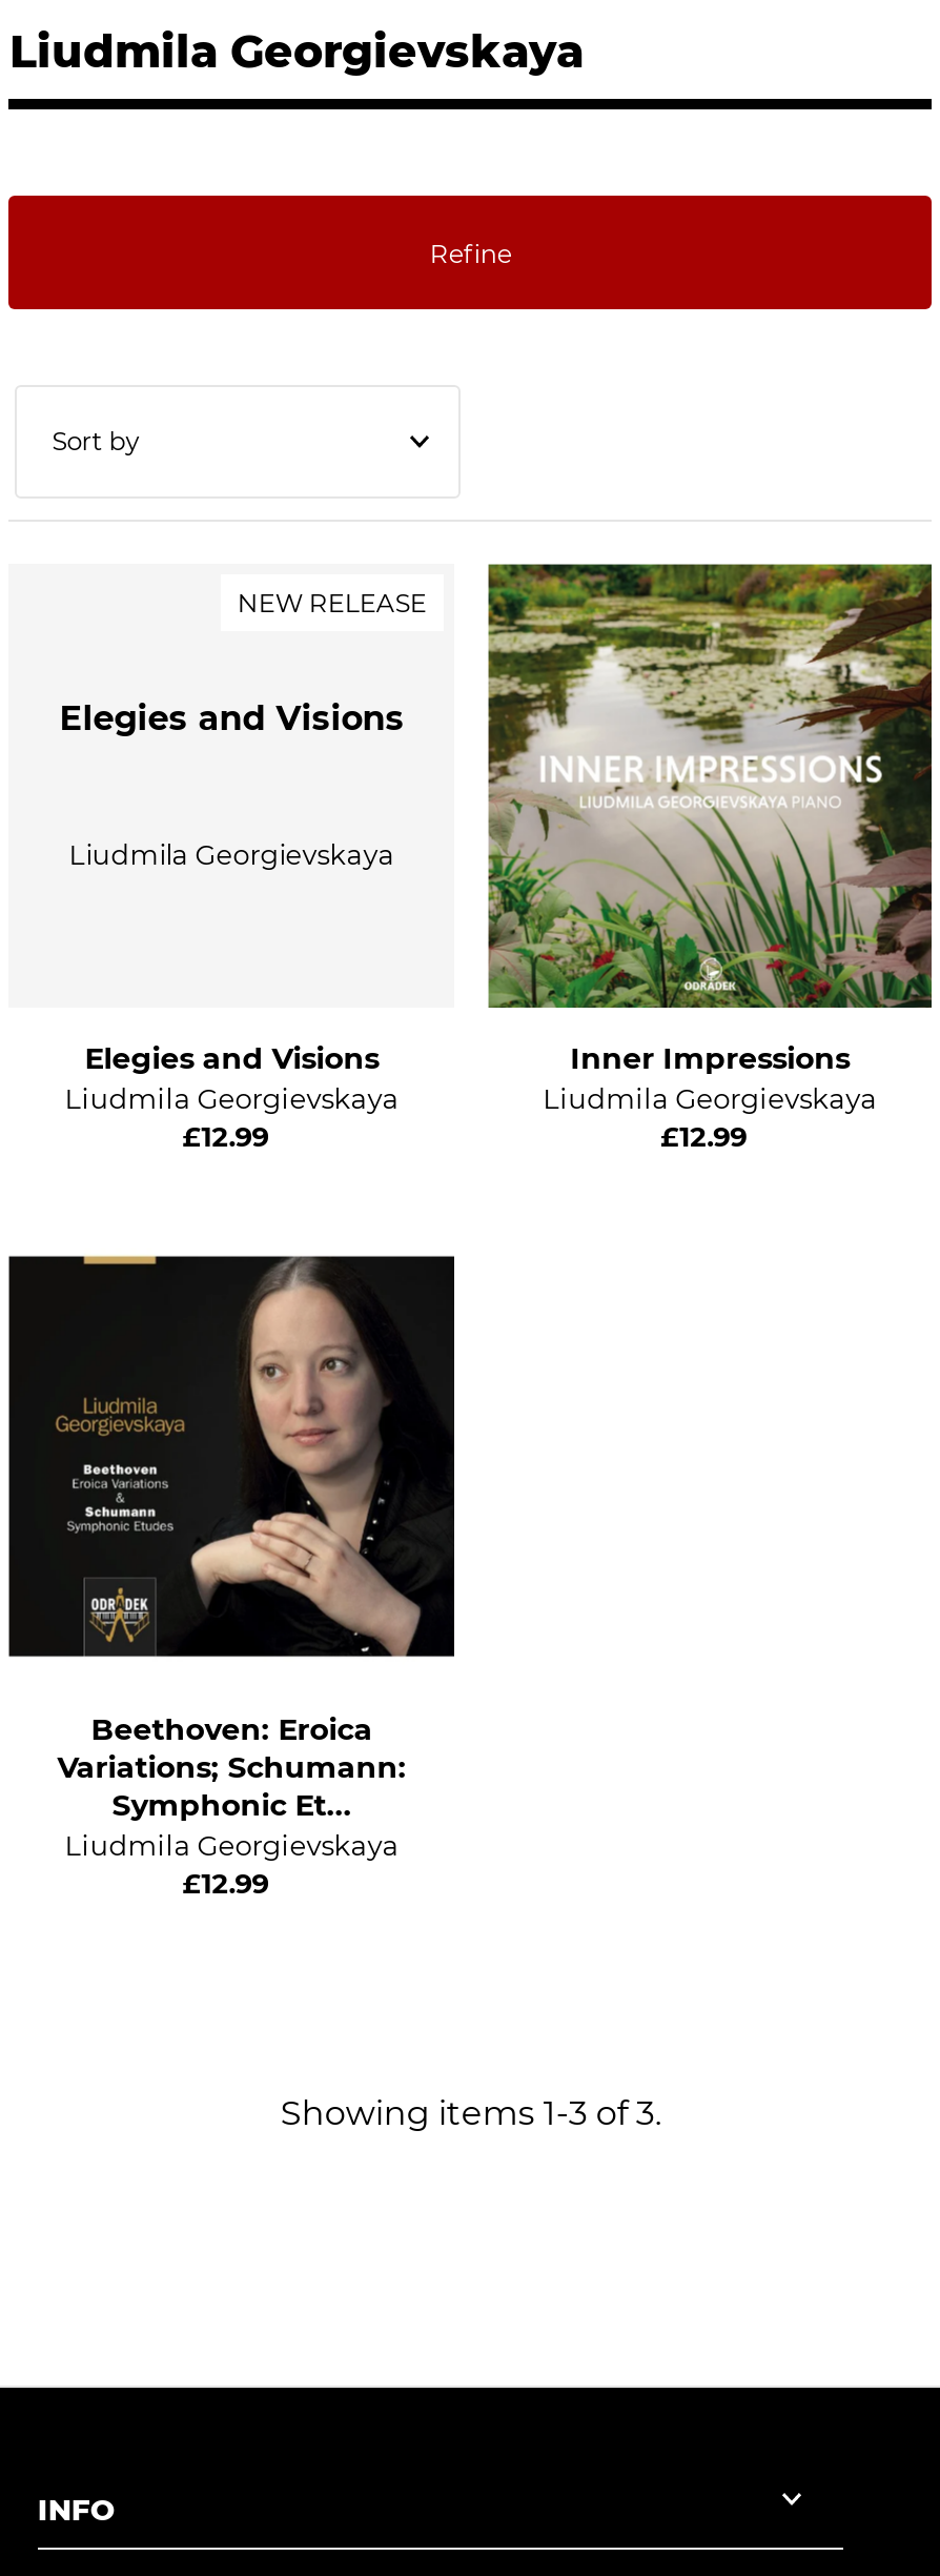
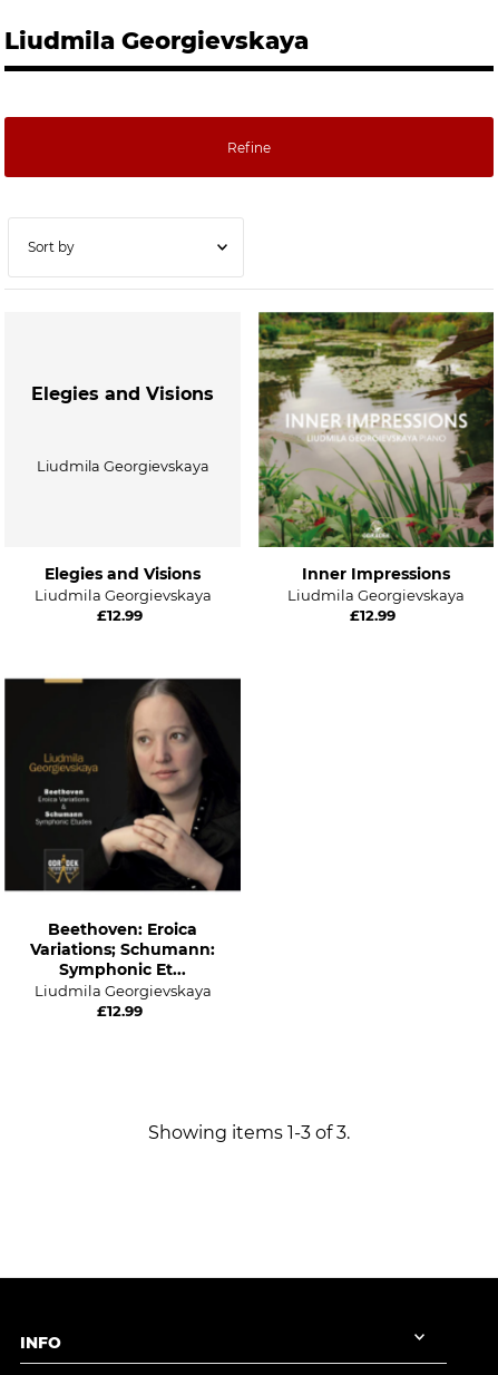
- NEW RELEASE
